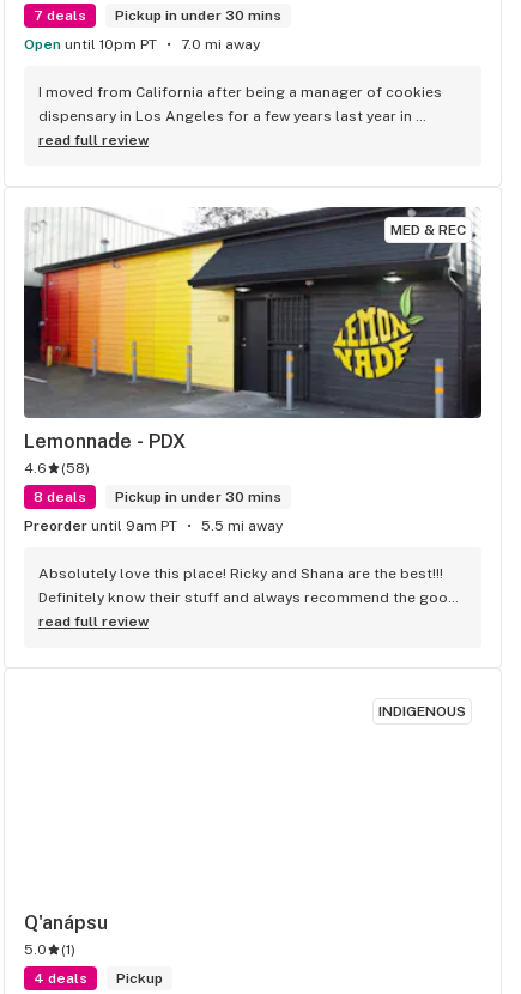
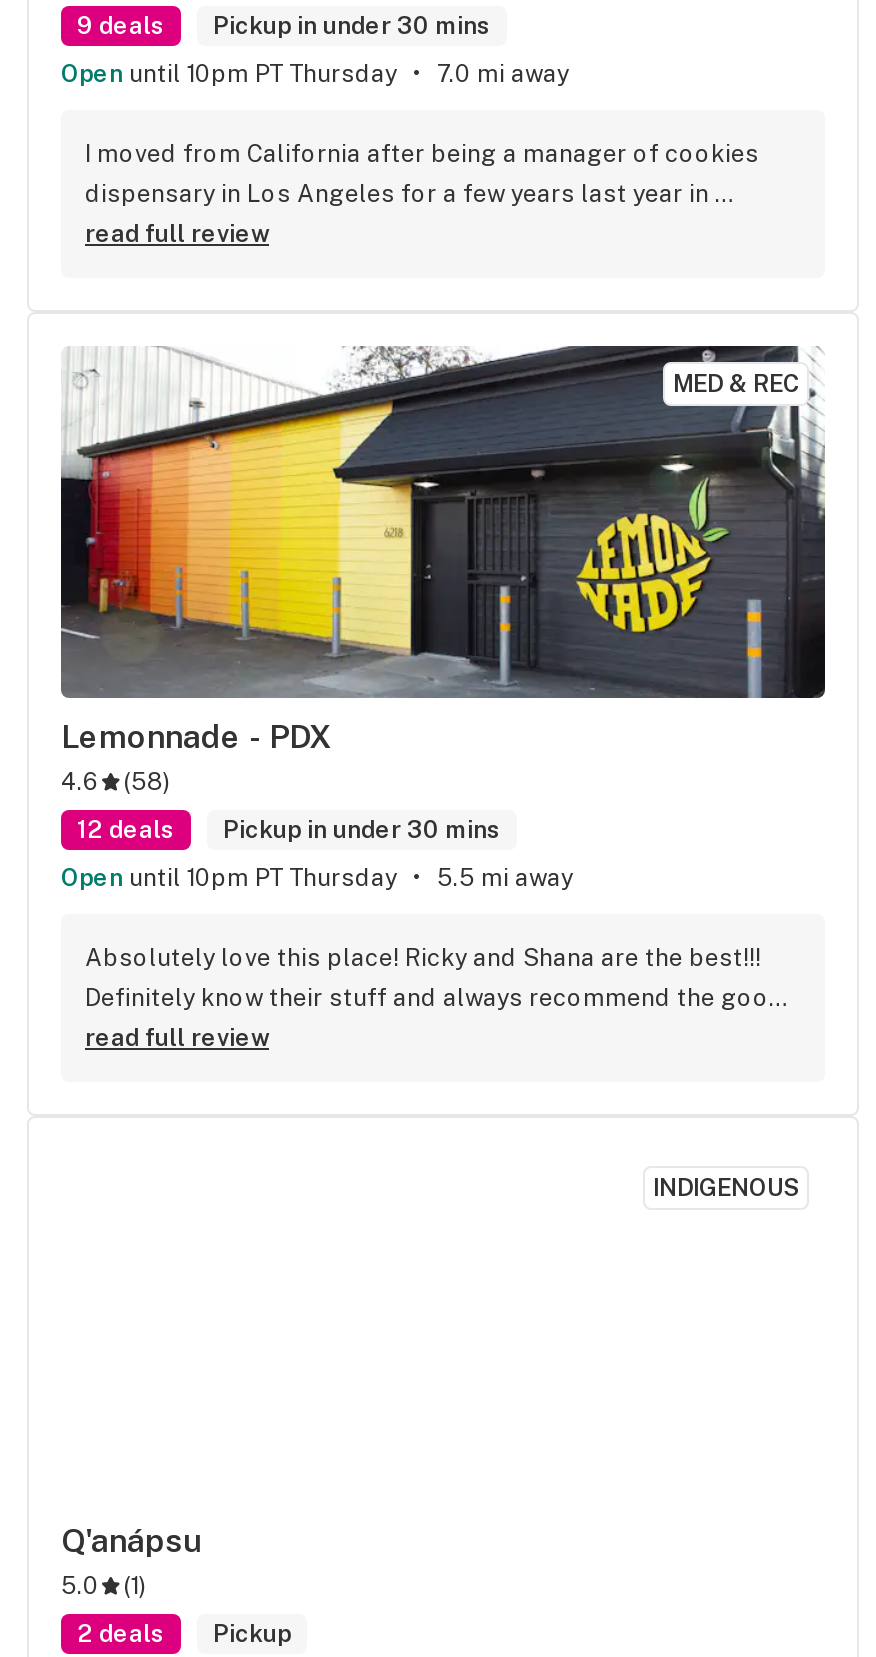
- 7 deals Pickup in under 30 mins
+ 9 deals Pickup in under 30 mins

- Open until 10pm PT
+ Open until 10pm PT Thursday

- 8 deals Pickup in under 30 mins
+ 12 deals Pickup in under 30 mins

- Preorder until 9am PT
+ Open until 10pm PT Thursday

- 4 deals Pickup
+ 2 deals Pickup
